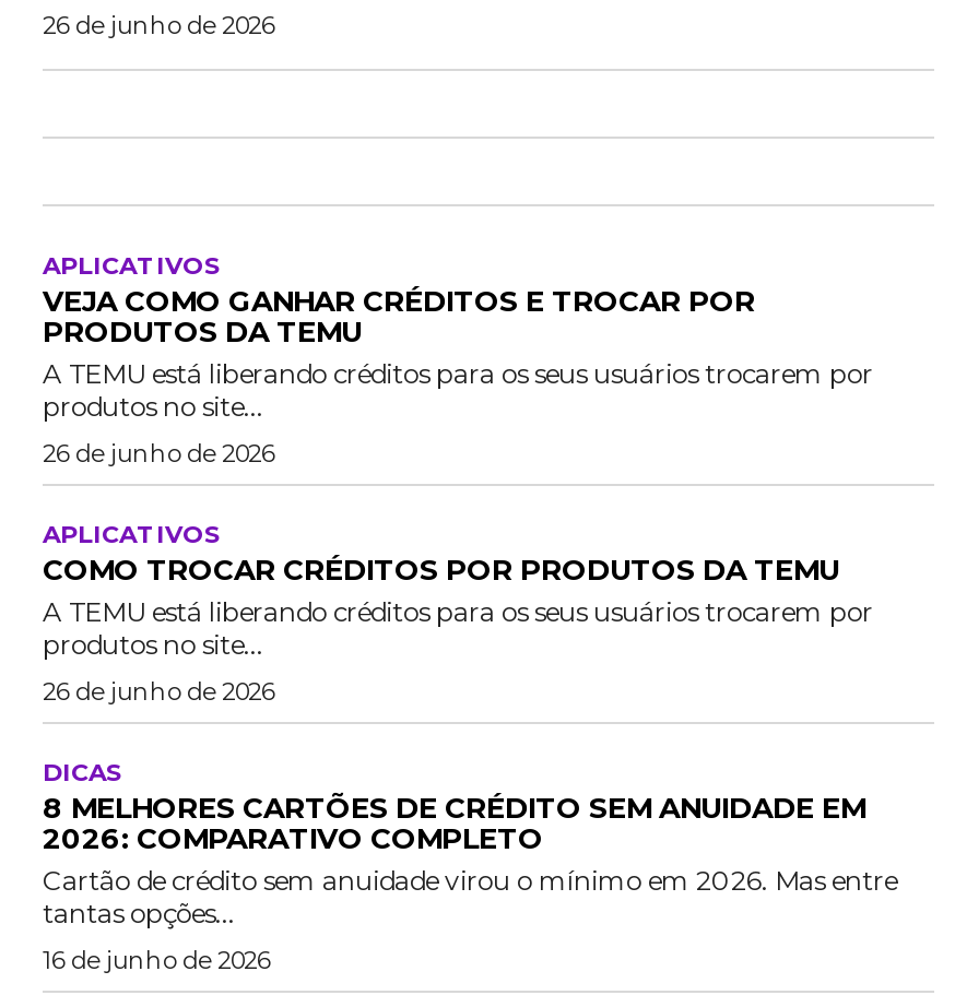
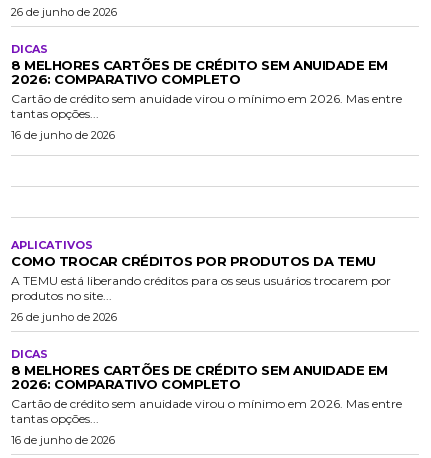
- APLICATIVOS
- VEJA COMO GANHAR CRÉDITOS E TROCAR POR
- PRODUTOS DA TEMU
- A TEMU está liberando créditos para os seus usuários trocarem por
- produtos no site...
+ DICAS
+ 8 MELHORES CARTÕES DE CRÉDITO SEM ANUIDADE EM
+ 2026: COMPARATIVO COMPLETO
+ Cartão de crédito sem anuidade virou o mínimo em 2026. Mas entre
+ tantas opções...

- 26 de junho de 2026
+ 16 de junho de 2026
